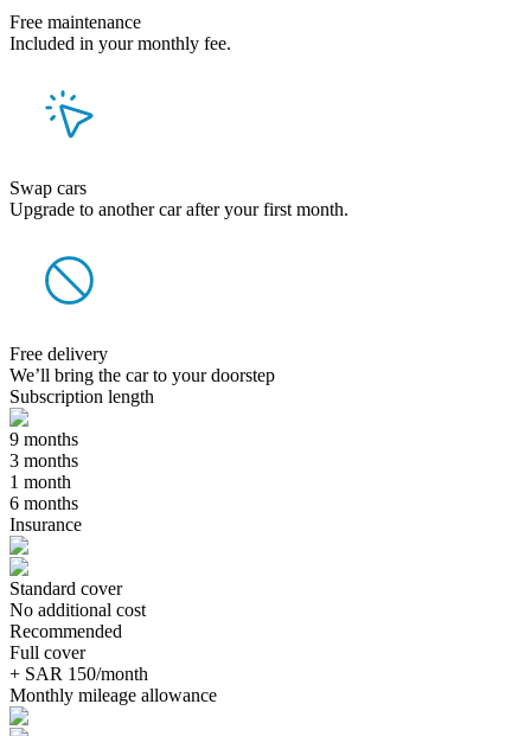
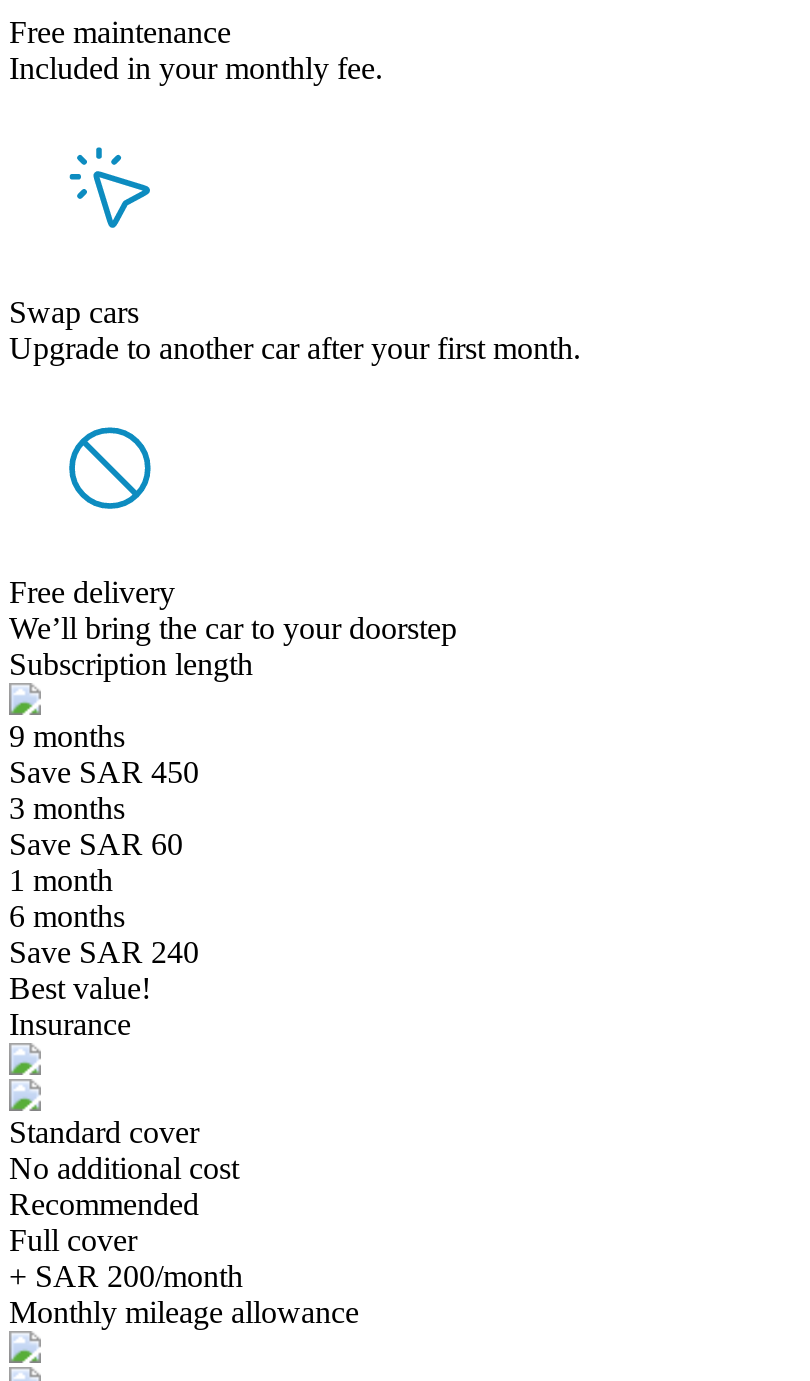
+ Save SAR 450

+ Save SAR 60

+ Save SAR 240
+ Best value!

- + SAR 150/month
+ + SAR 200/month
